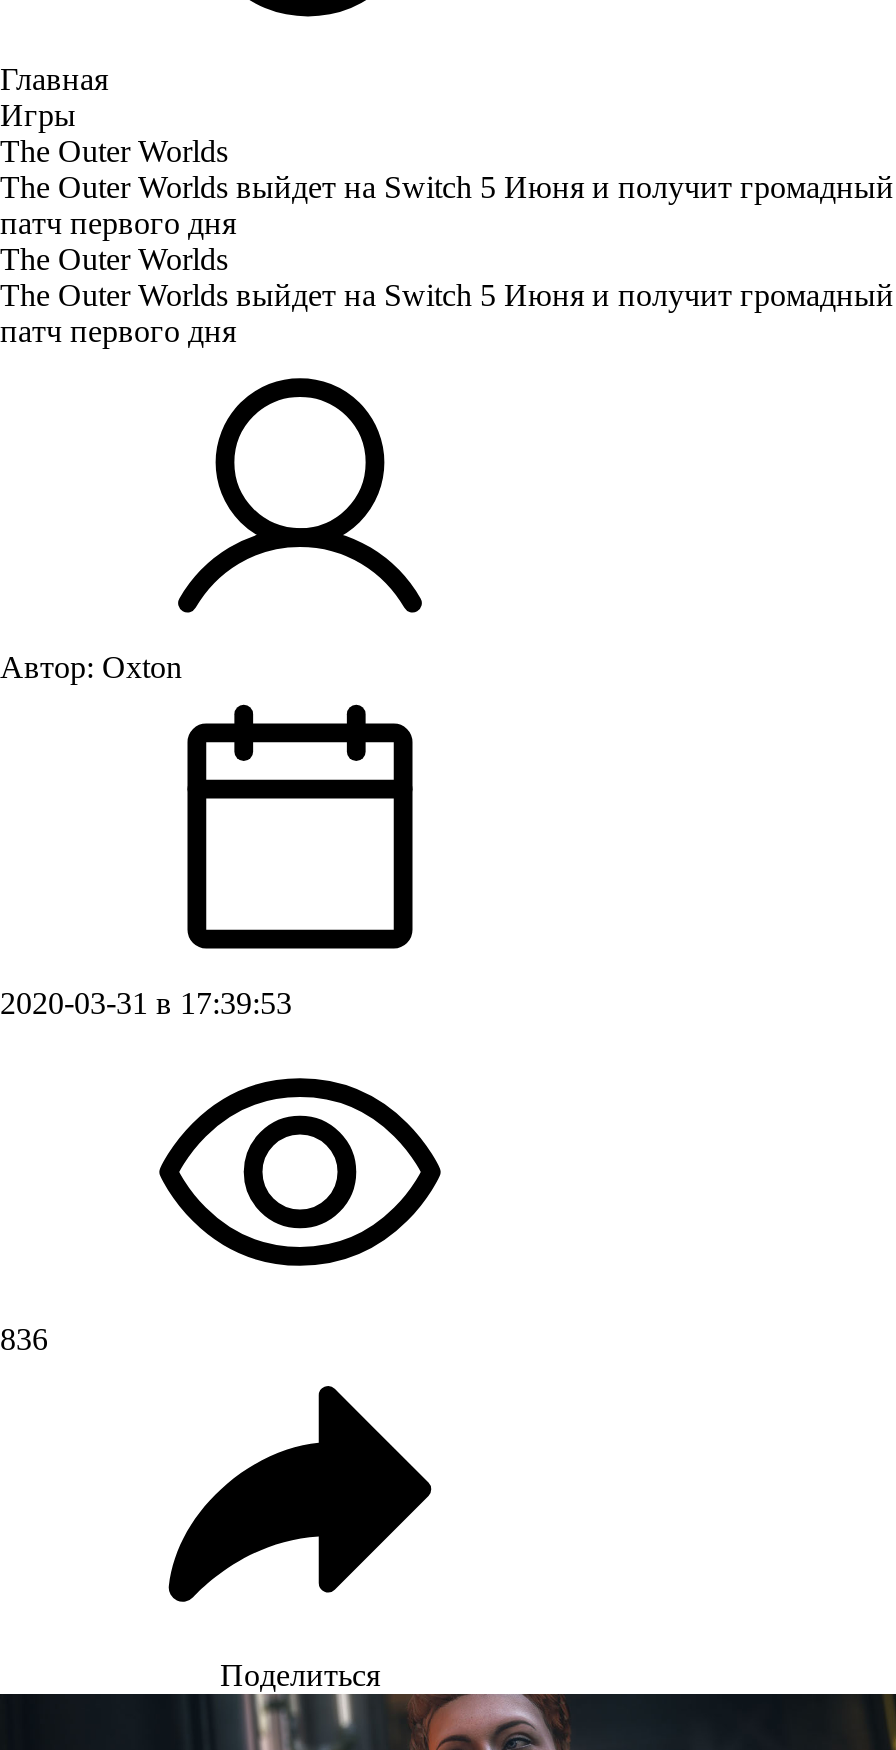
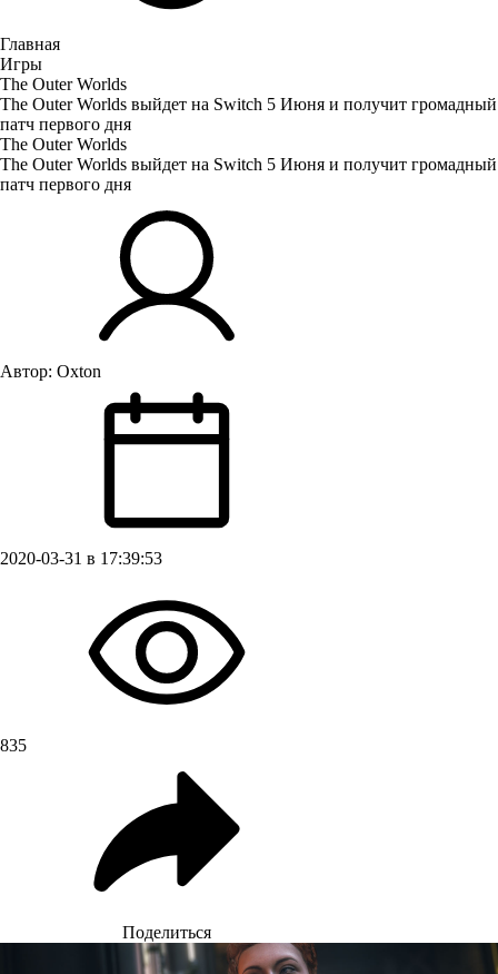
- 836
+ 835
